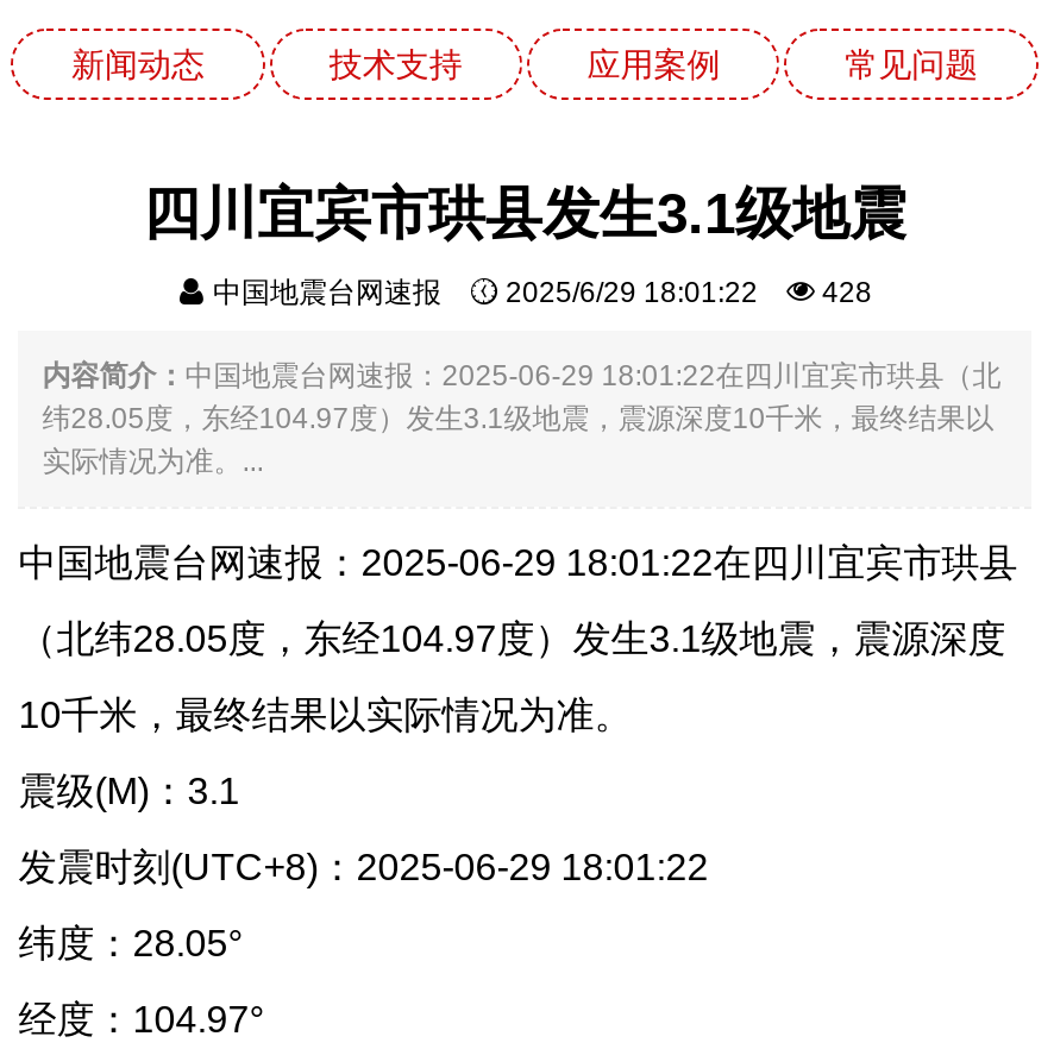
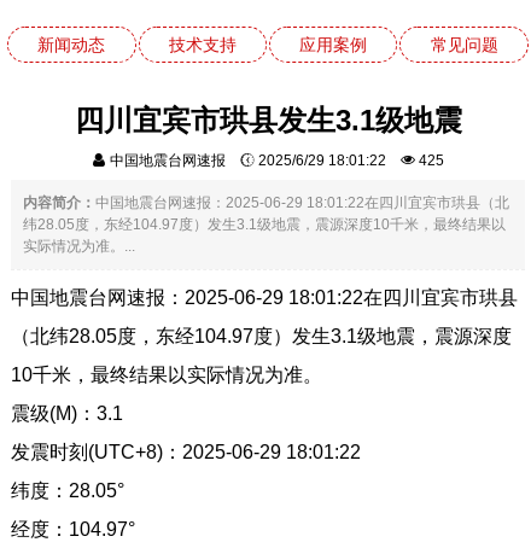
- 中国地震台网速报 2025/6/29 18:01:22 428
+ 中国地震台网速报 2025/6/29 18:01:22 425
